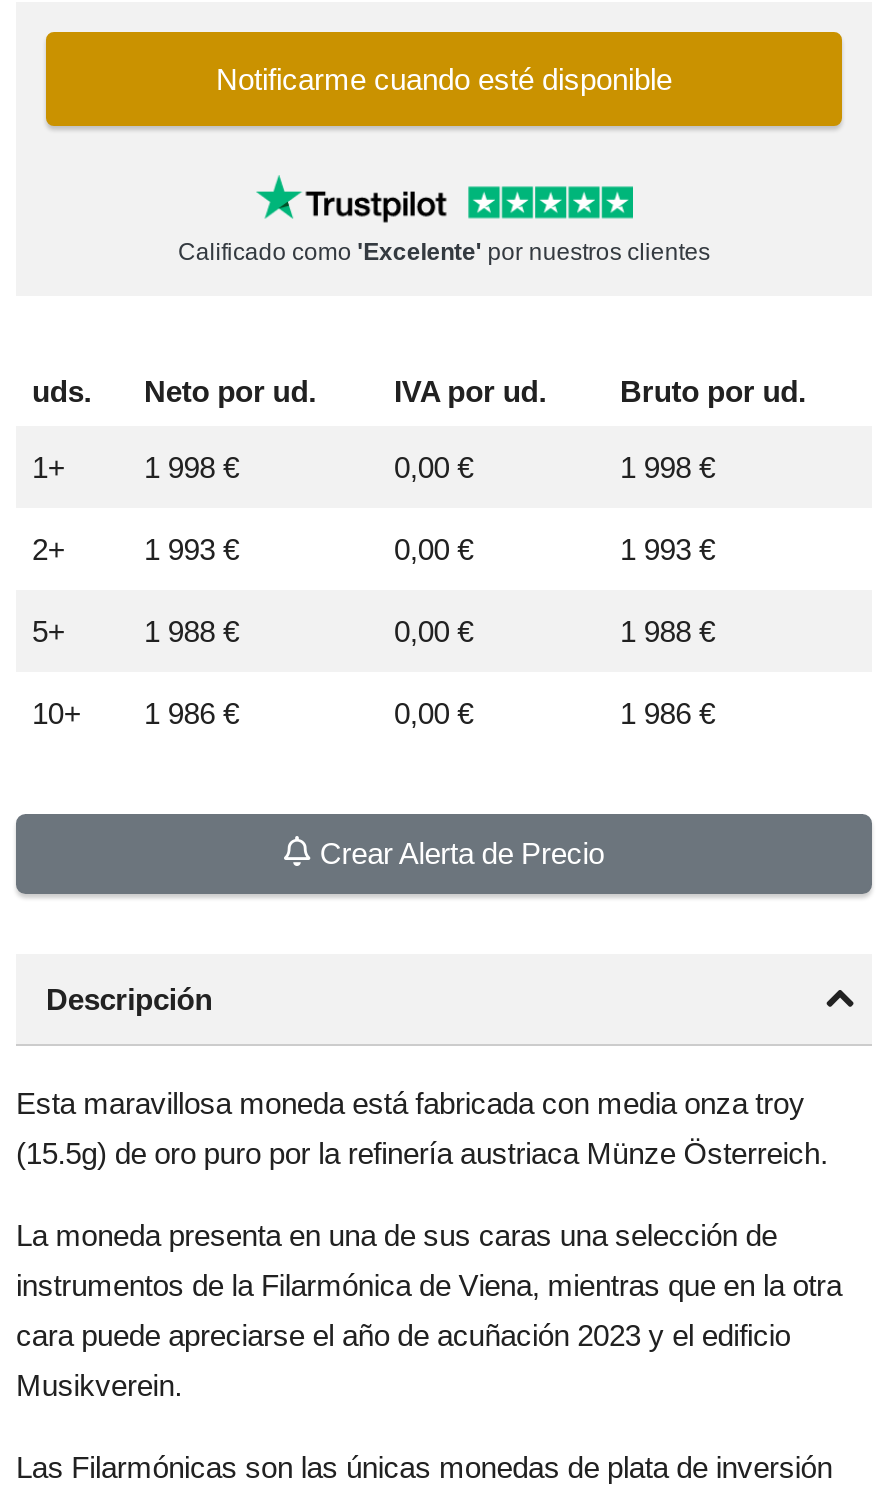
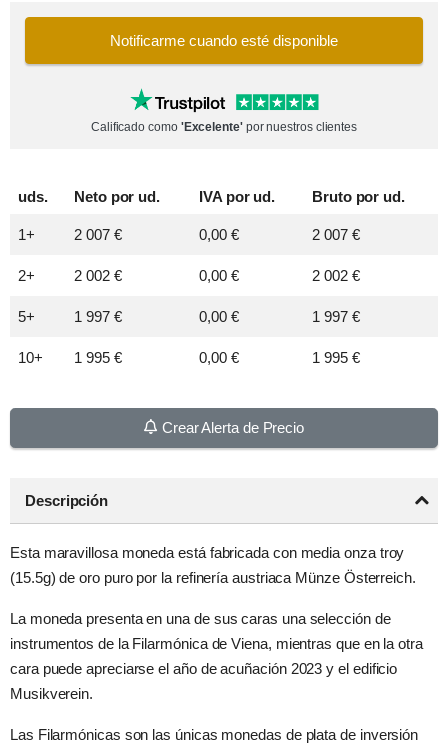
- 1 998 €
+ 2 007 €

- 1 998 €
+ 2 007 €

- 1 993 €
+ 2 002 €

- 1 993 €
+ 2 002 €

- 1 988 €
+ 1 997 €

- 1 988 €
+ 1 997 €

- 10+ 1 986 €
+ 10+ 1 995 €

- 1 986 €
+ 1 995 €
